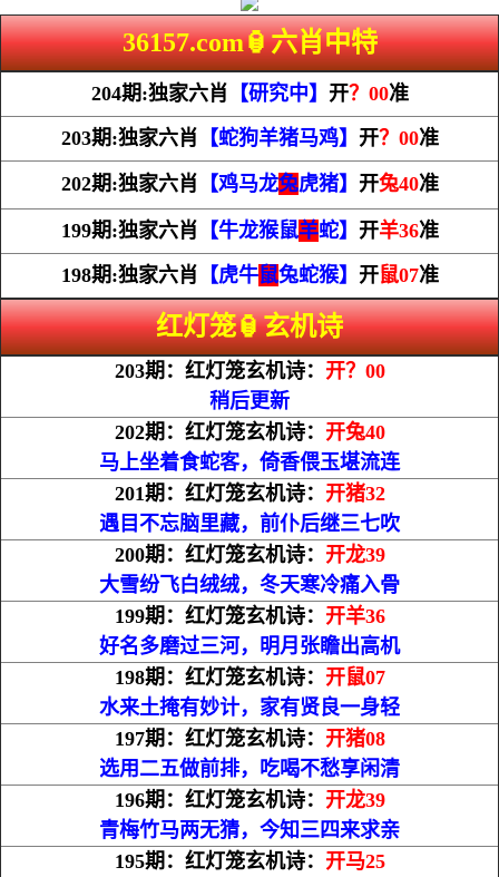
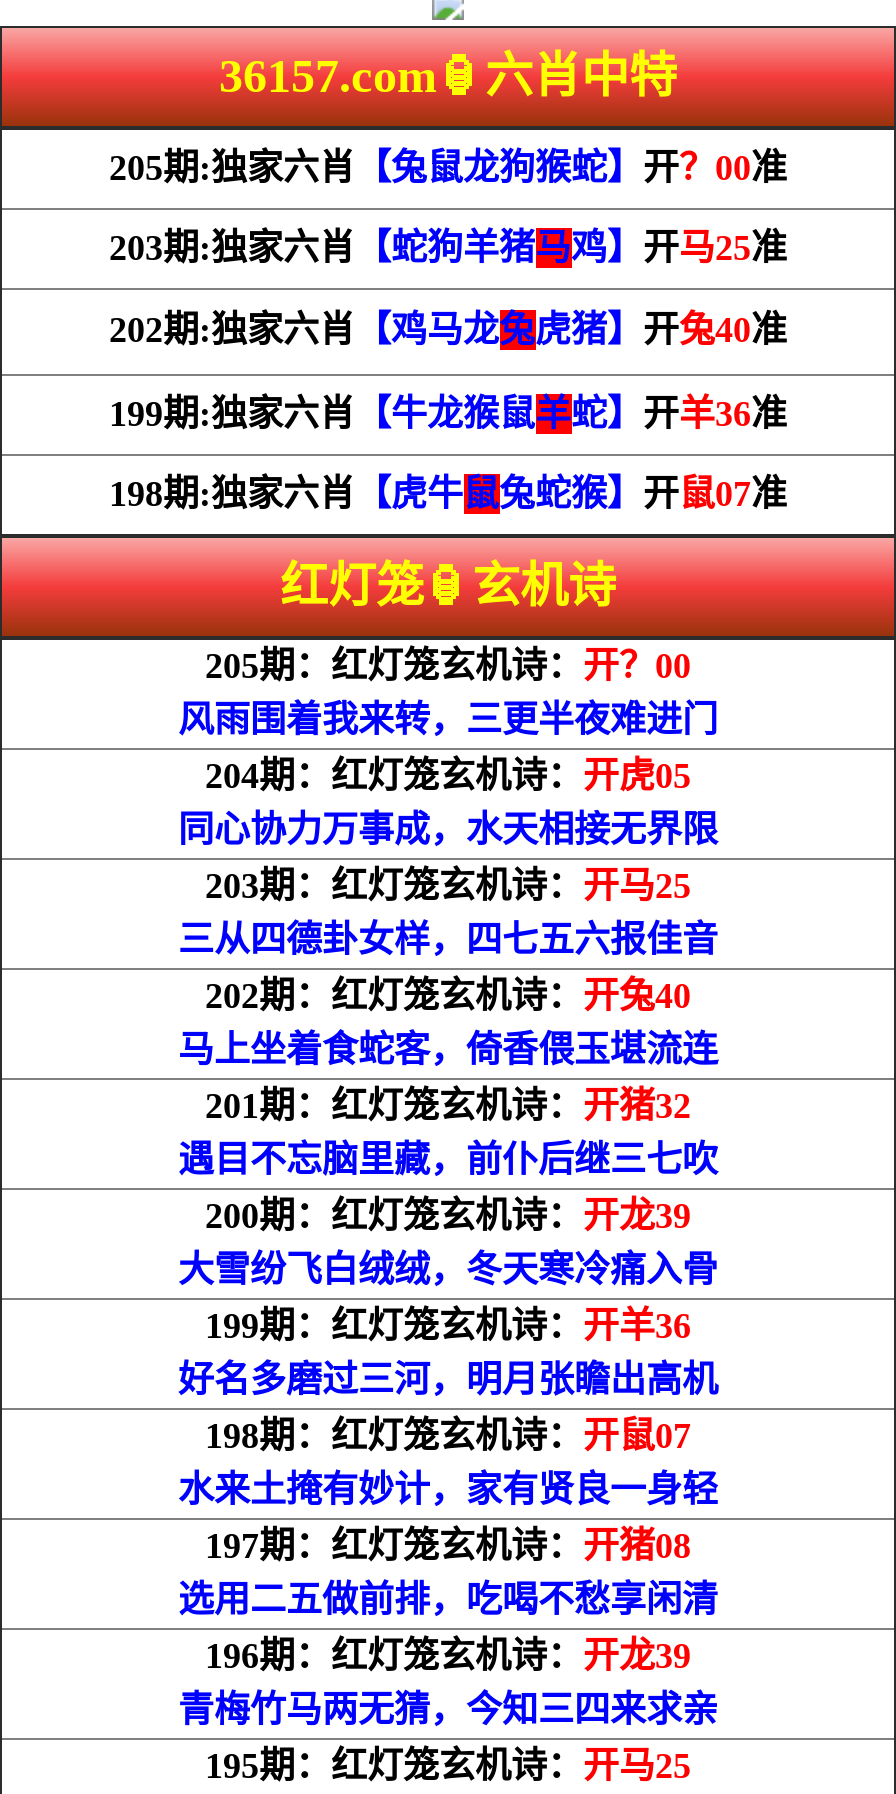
- 204期:独家六肖【研究中】开？00准
+ 205期:独家六肖【兔鼠龙狗猴蛇】开？00准

- 203期:独家六肖【蛇狗羊猪马鸡】开？00准
+ 203期:独家六肖【蛇狗羊猪马鸡】开马25准

- 203期：红灯笼玄机诗：开？00
- 稍后更新
+ 205期：红灯笼玄机诗：开？00
+ 风雨围着我来转，三更半夜难进门
+ 204期：红灯笼玄机诗：开虎05
+ 同心协力万事成，水天相接无界限
+ 203期：红灯笼玄机诗：开马25
+ 三从四德卦女样，四七五六报佳音
